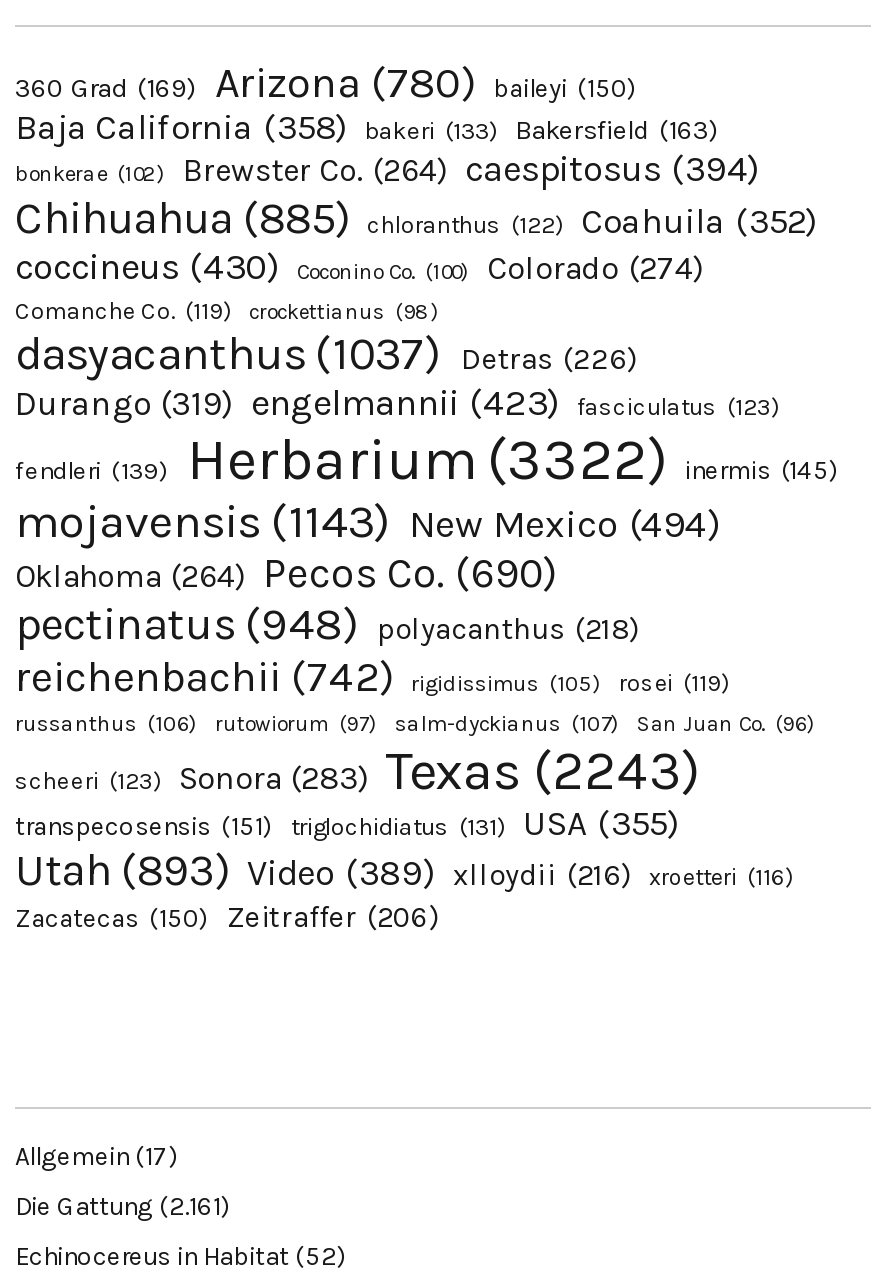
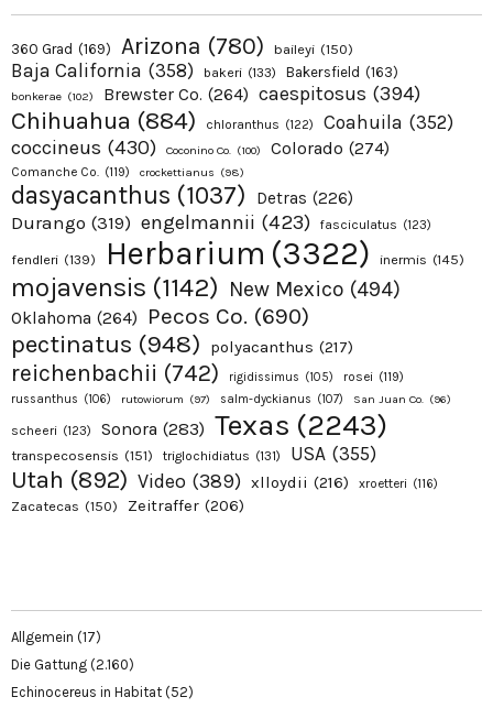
- Chihuahua (885) chloranthus (122) Coahuila (352)
+ Chihuahua (884) chloranthus (122) Coahuila (352)

- mojavensis (1143) New Mexico (494)
+ mojavensis (1142) New Mexico (494)

- pectinatus (948) polyacanthus (218)
+ pectinatus (948) polyacanthus (217)

- Utah (893) Video (389) xlloydii (216)
+ Utah (892) Video (389) xlloydii (216)

- Die Gattung (2.161)
+ Die Gattung (2.160)
